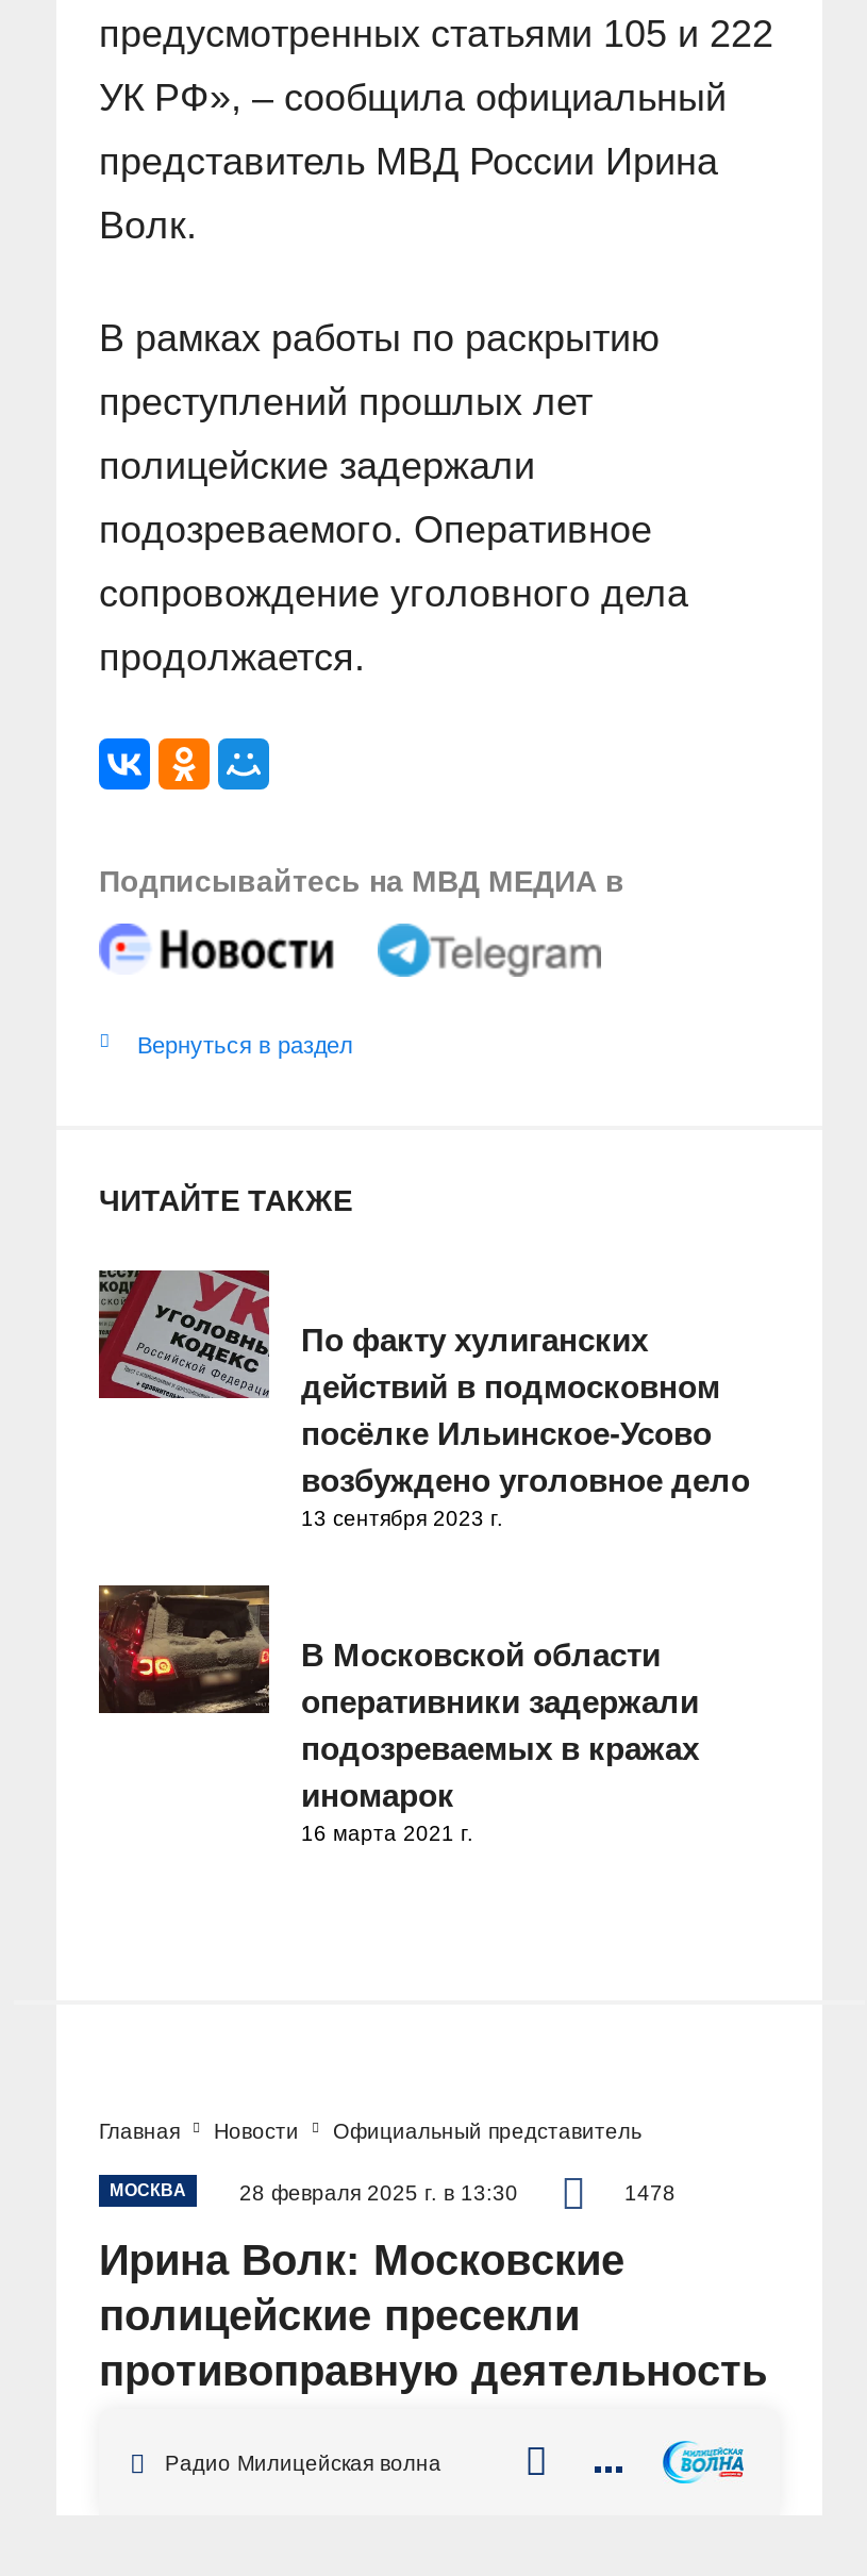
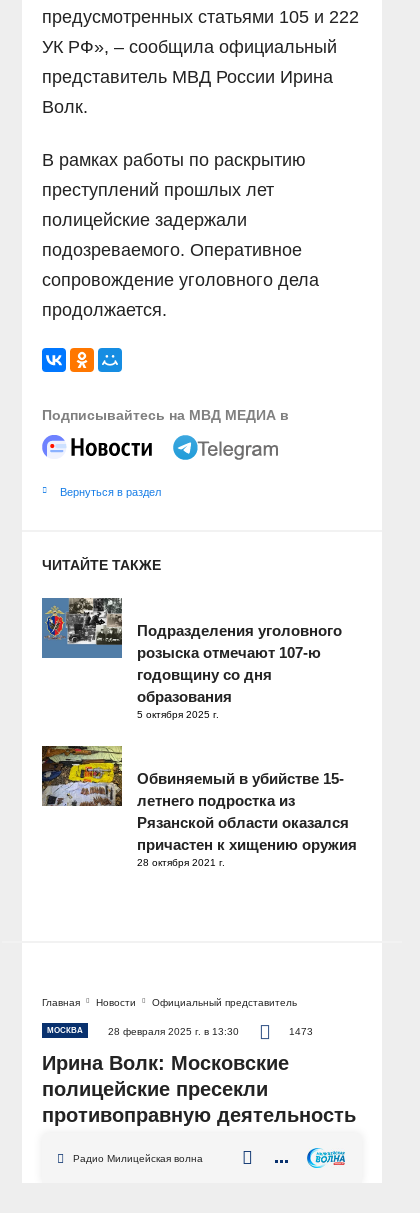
- [image]
- По факту хулиганских
- действий в подмосковном
- посёлке Ильинское-Усово
- возбуждено уголовное дело
- 13 сентября 2023 г.
+ [image]
+ Подразделения уголовного
+ розыска отмечают 107-ю
+ годовщину со дня
+ образования
+ 5 октября 2025 г.

- [image]
- В Московской области
- оперативники задержали
- подозреваемых в кражах
- иномарок
- 16 марта 2021 г.
+ [image]
+ Обвиняемый в убийстве 15-
+ летнего подростка из
+ Рязанской области оказался
+ причастен к хищению оружия
+ 28 октября 2021 г.

- 1478
+ 1473
